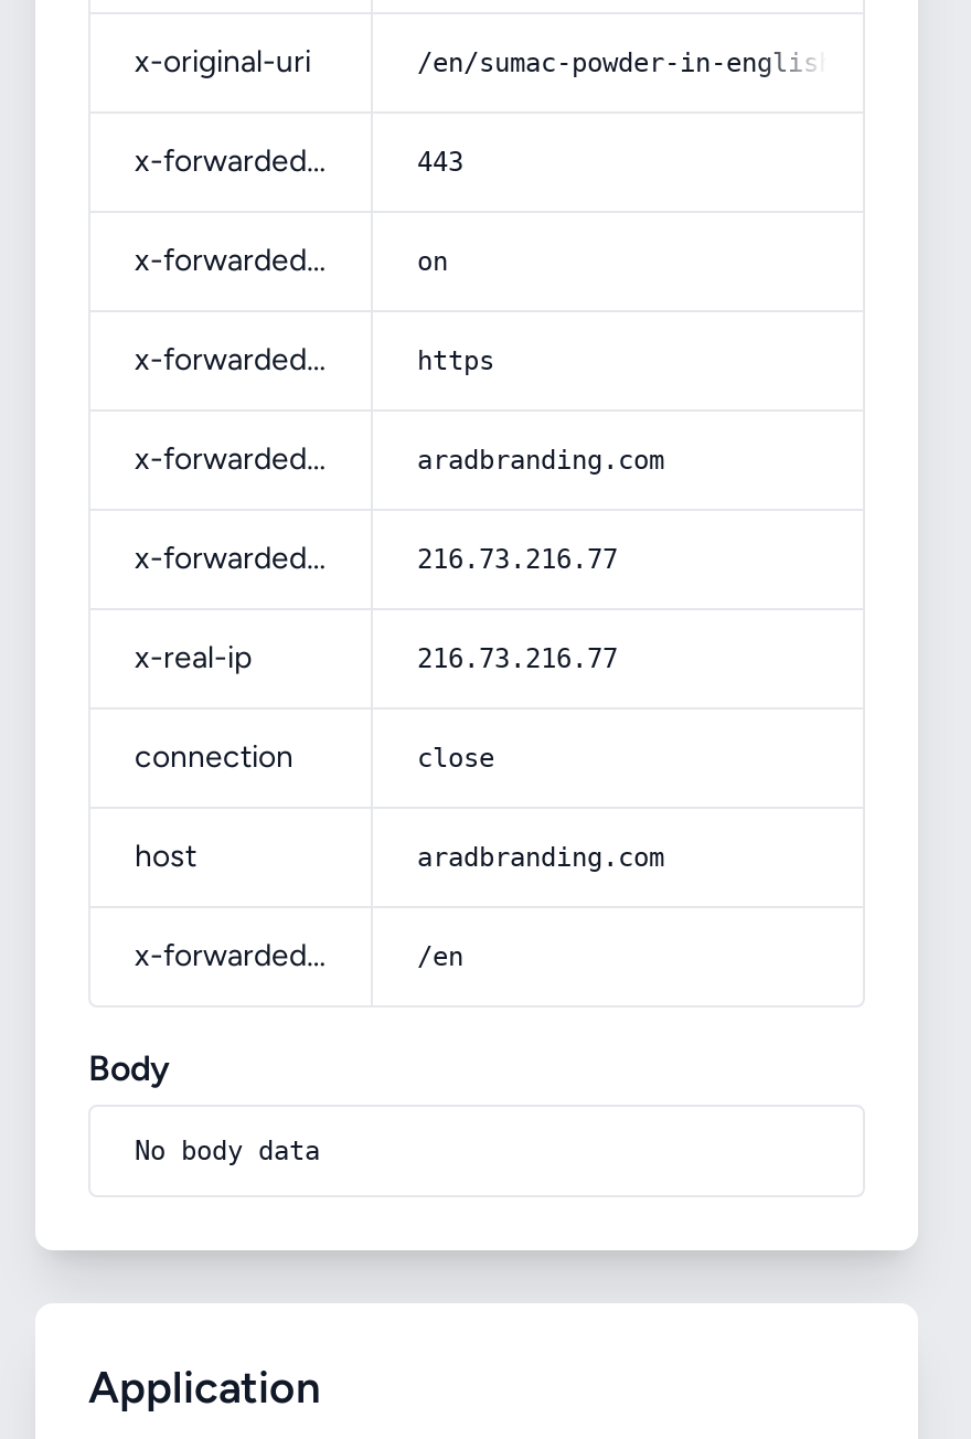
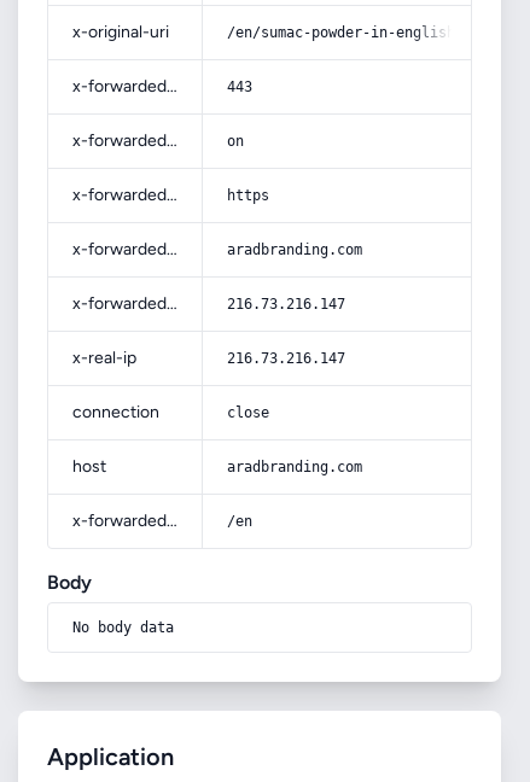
- 216.73.216.77
+ 216.73.216.147

- 216.73.216.77
+ 216.73.216.147
